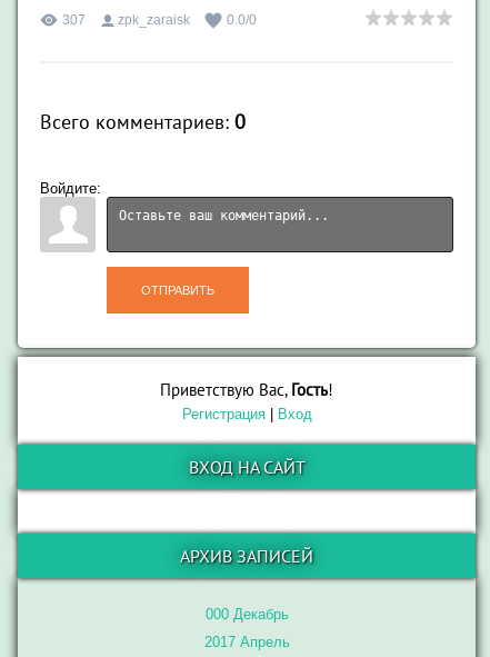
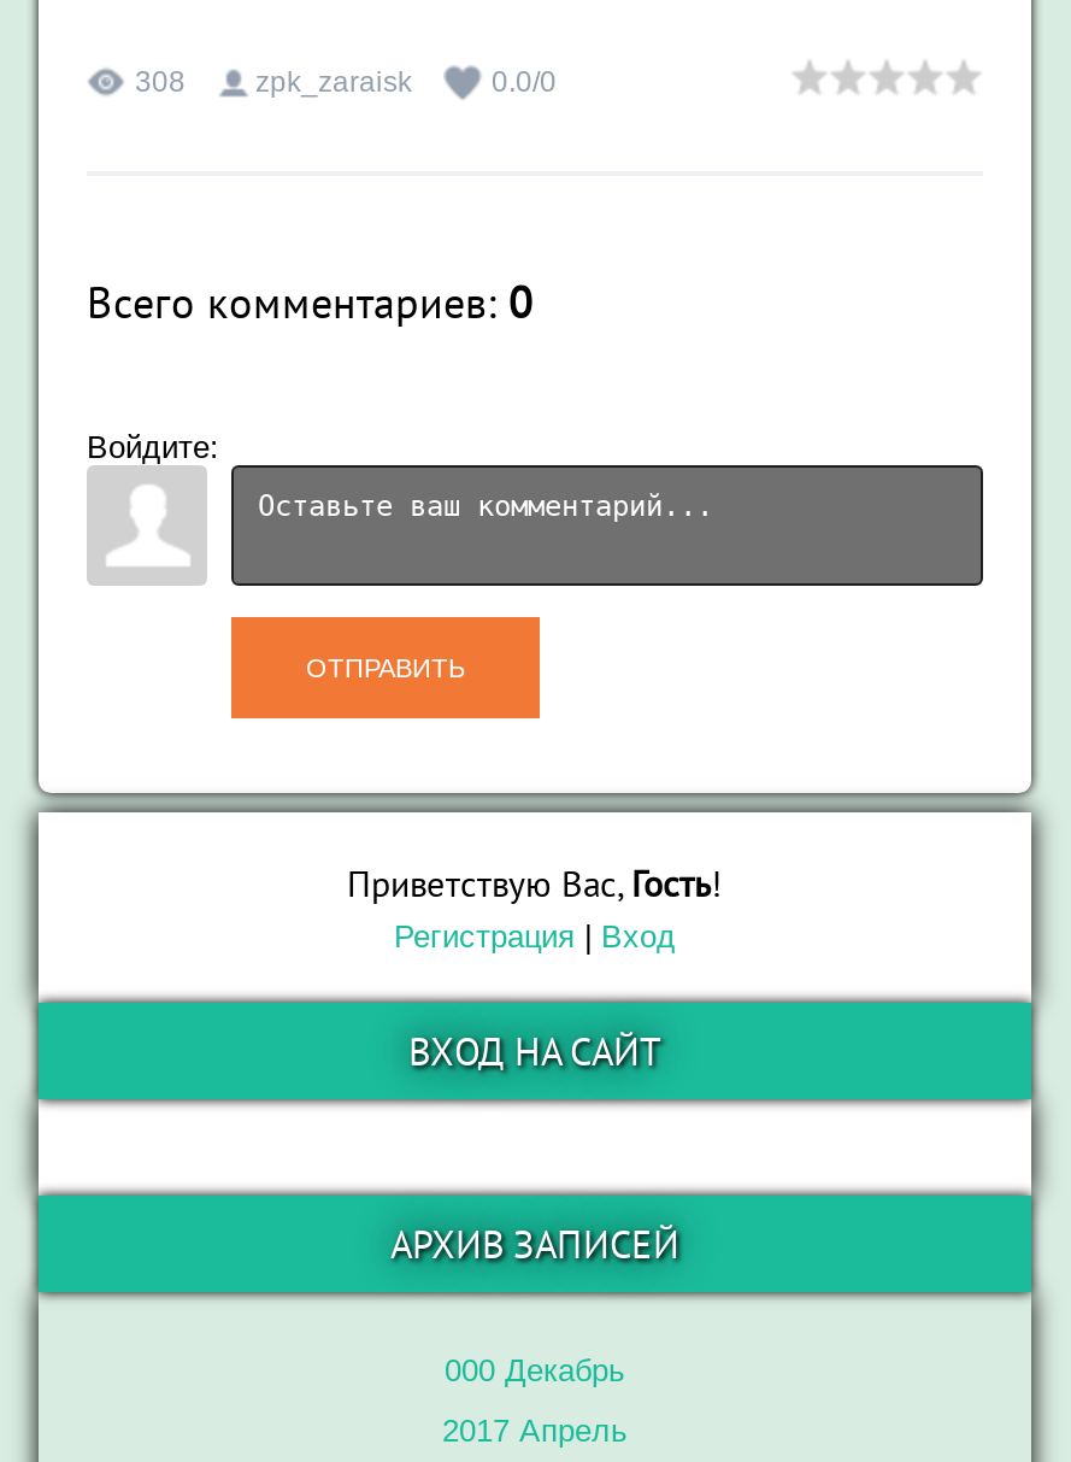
- 307
+ 308
